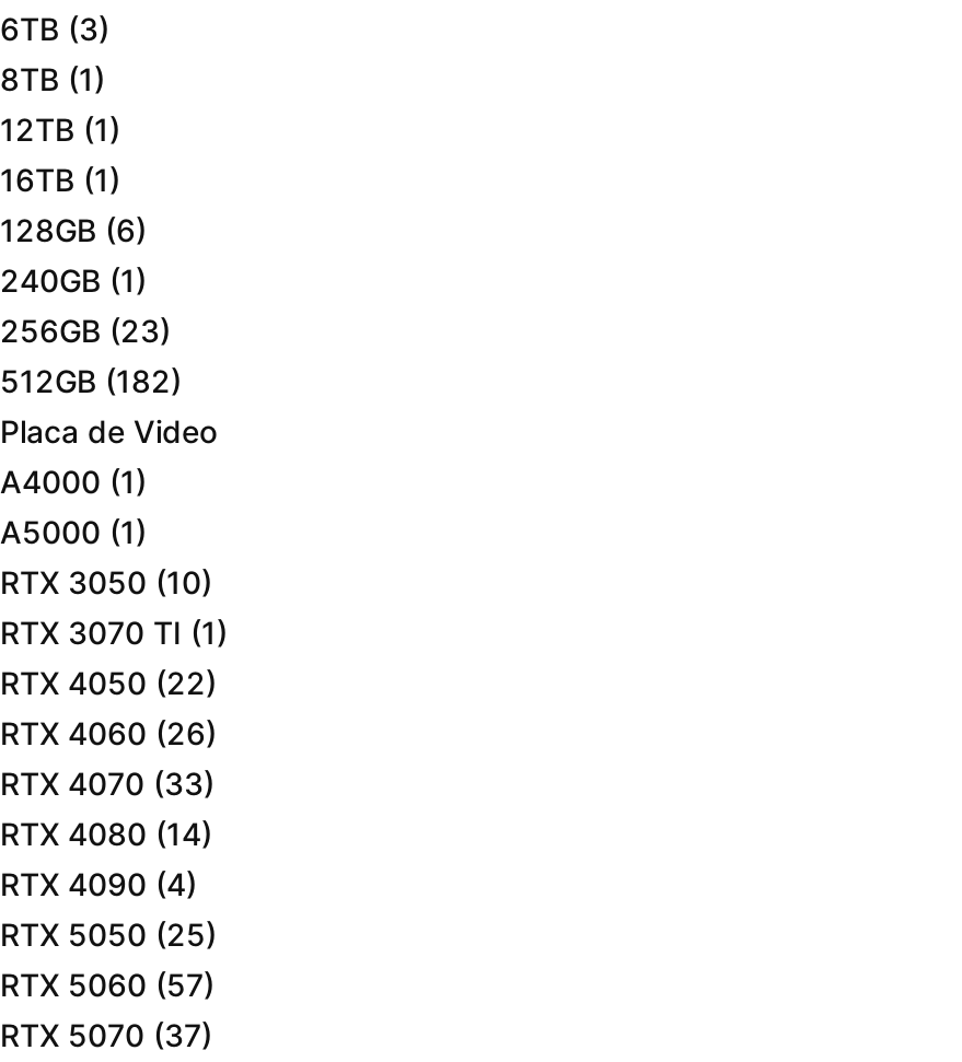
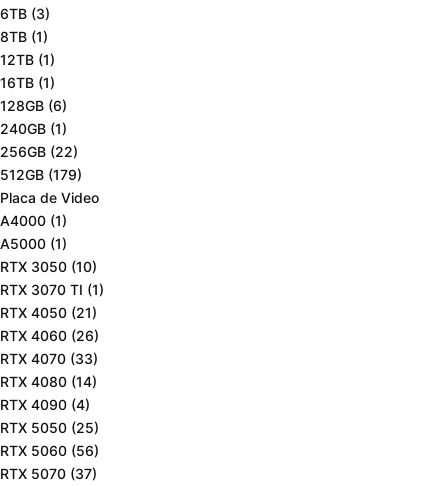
- 256GB (23)
+ 256GB (22)

- 512GB (182)
+ 512GB (179)

- RTX 4050 (22)
+ RTX 4050 (21)

- RTX 5060 (57)
+ RTX 5060 (56)
